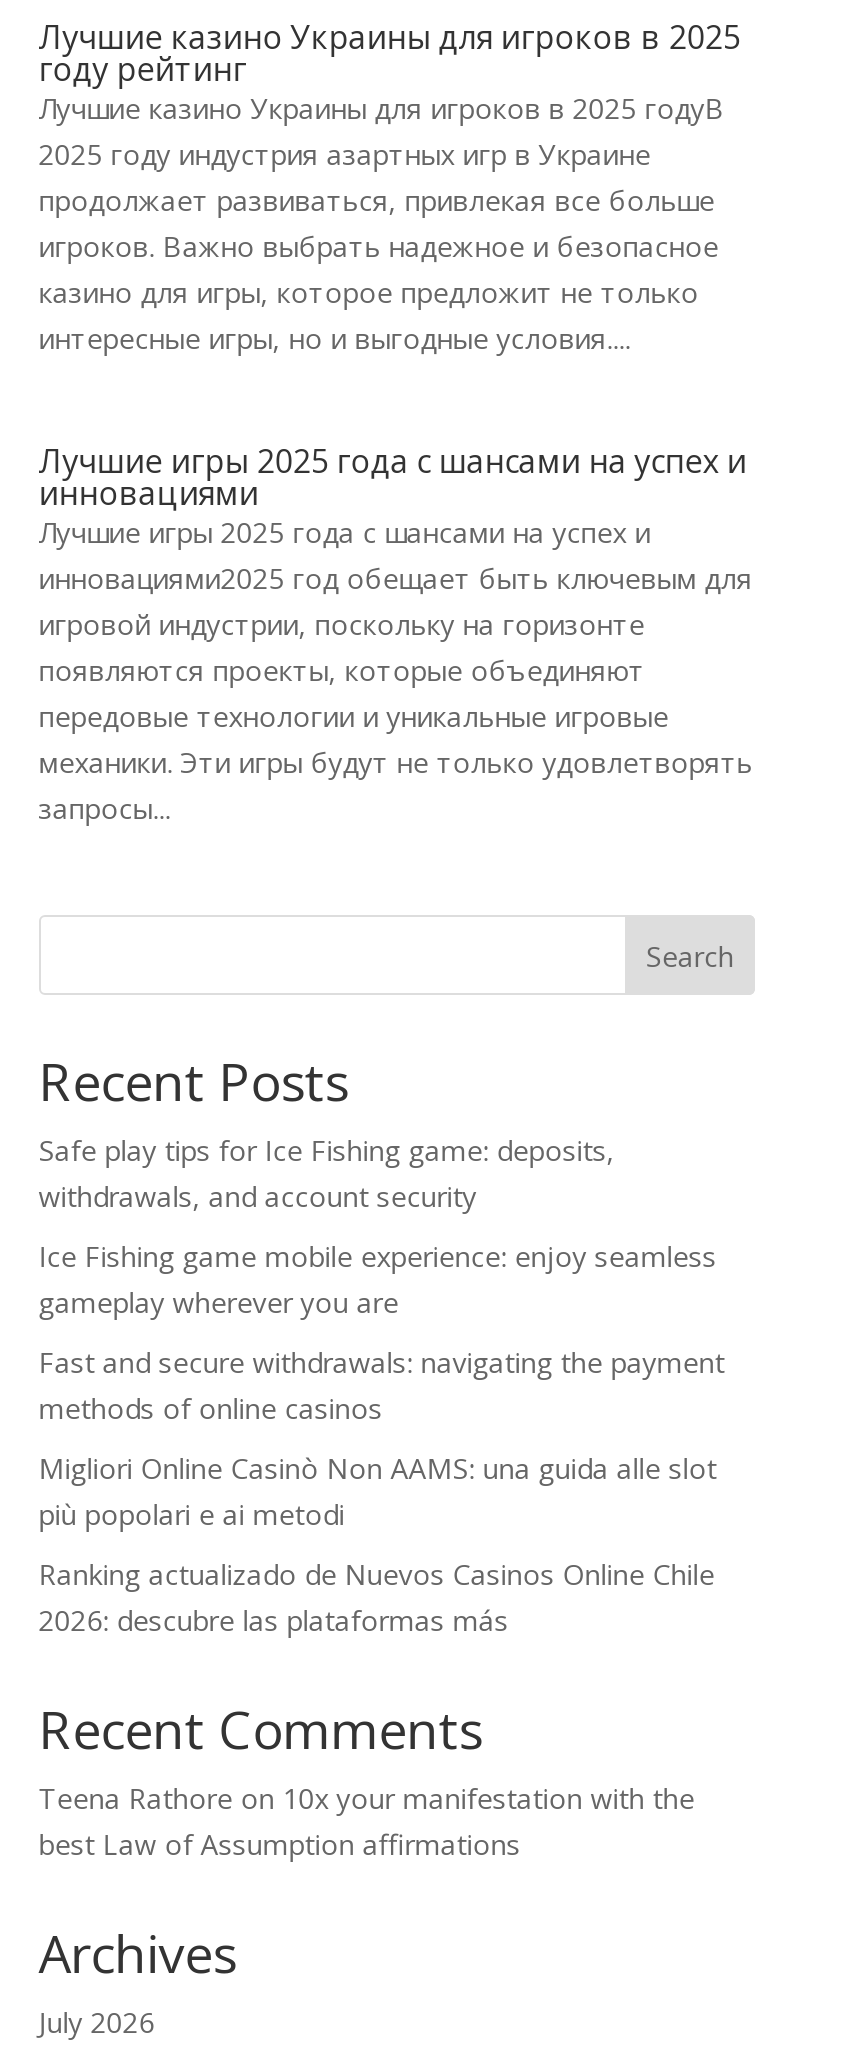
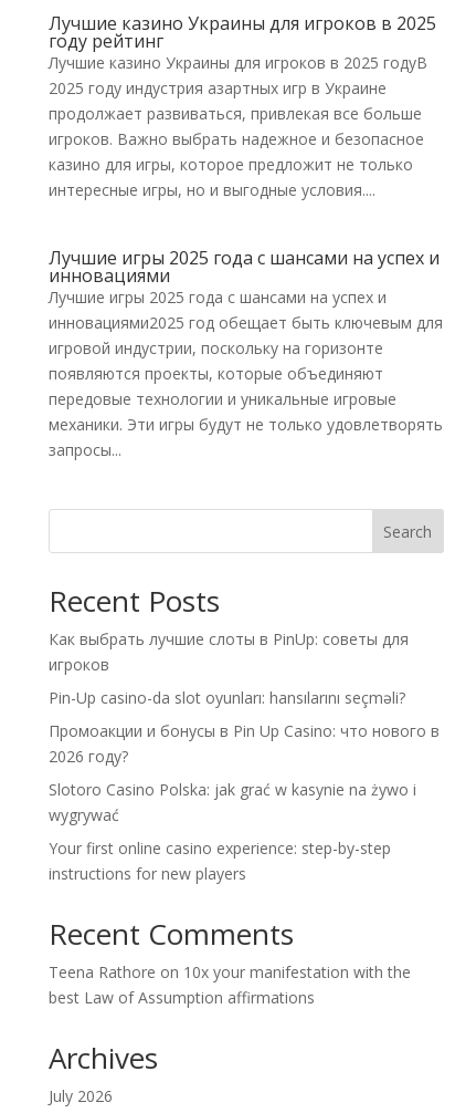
- Safe play tips for Ice Fishing game: deposits,
- withdrawals, and account security
+ Как выбрать лучшие слоты в PinUp: советы для
+ игроков

- Ice Fishing game mobile experience: enjoy seamless
- gameplay wherever you are
+ Pin-Up casino-da slot oyunları: hansılarını seçməli?

- Fast and secure withdrawals: navigating the payment
- methods of online casinos
+ Промоакции и бонусы в Pin Up Casino: что нового в
+ 2026 году?

- Migliori Online Casinò Non AAMS: una guida alle slot
- più popolari e ai metodi
+ Slotoro Casino Polska: jak grać w kasynie na żywo i
+ wygrywać

- Ranking actualizado de Nuevos Casinos Online Chile
- 2026: descubre las plataformas más
+ Your first online casino experience: step-by-step
+ instructions for new players
